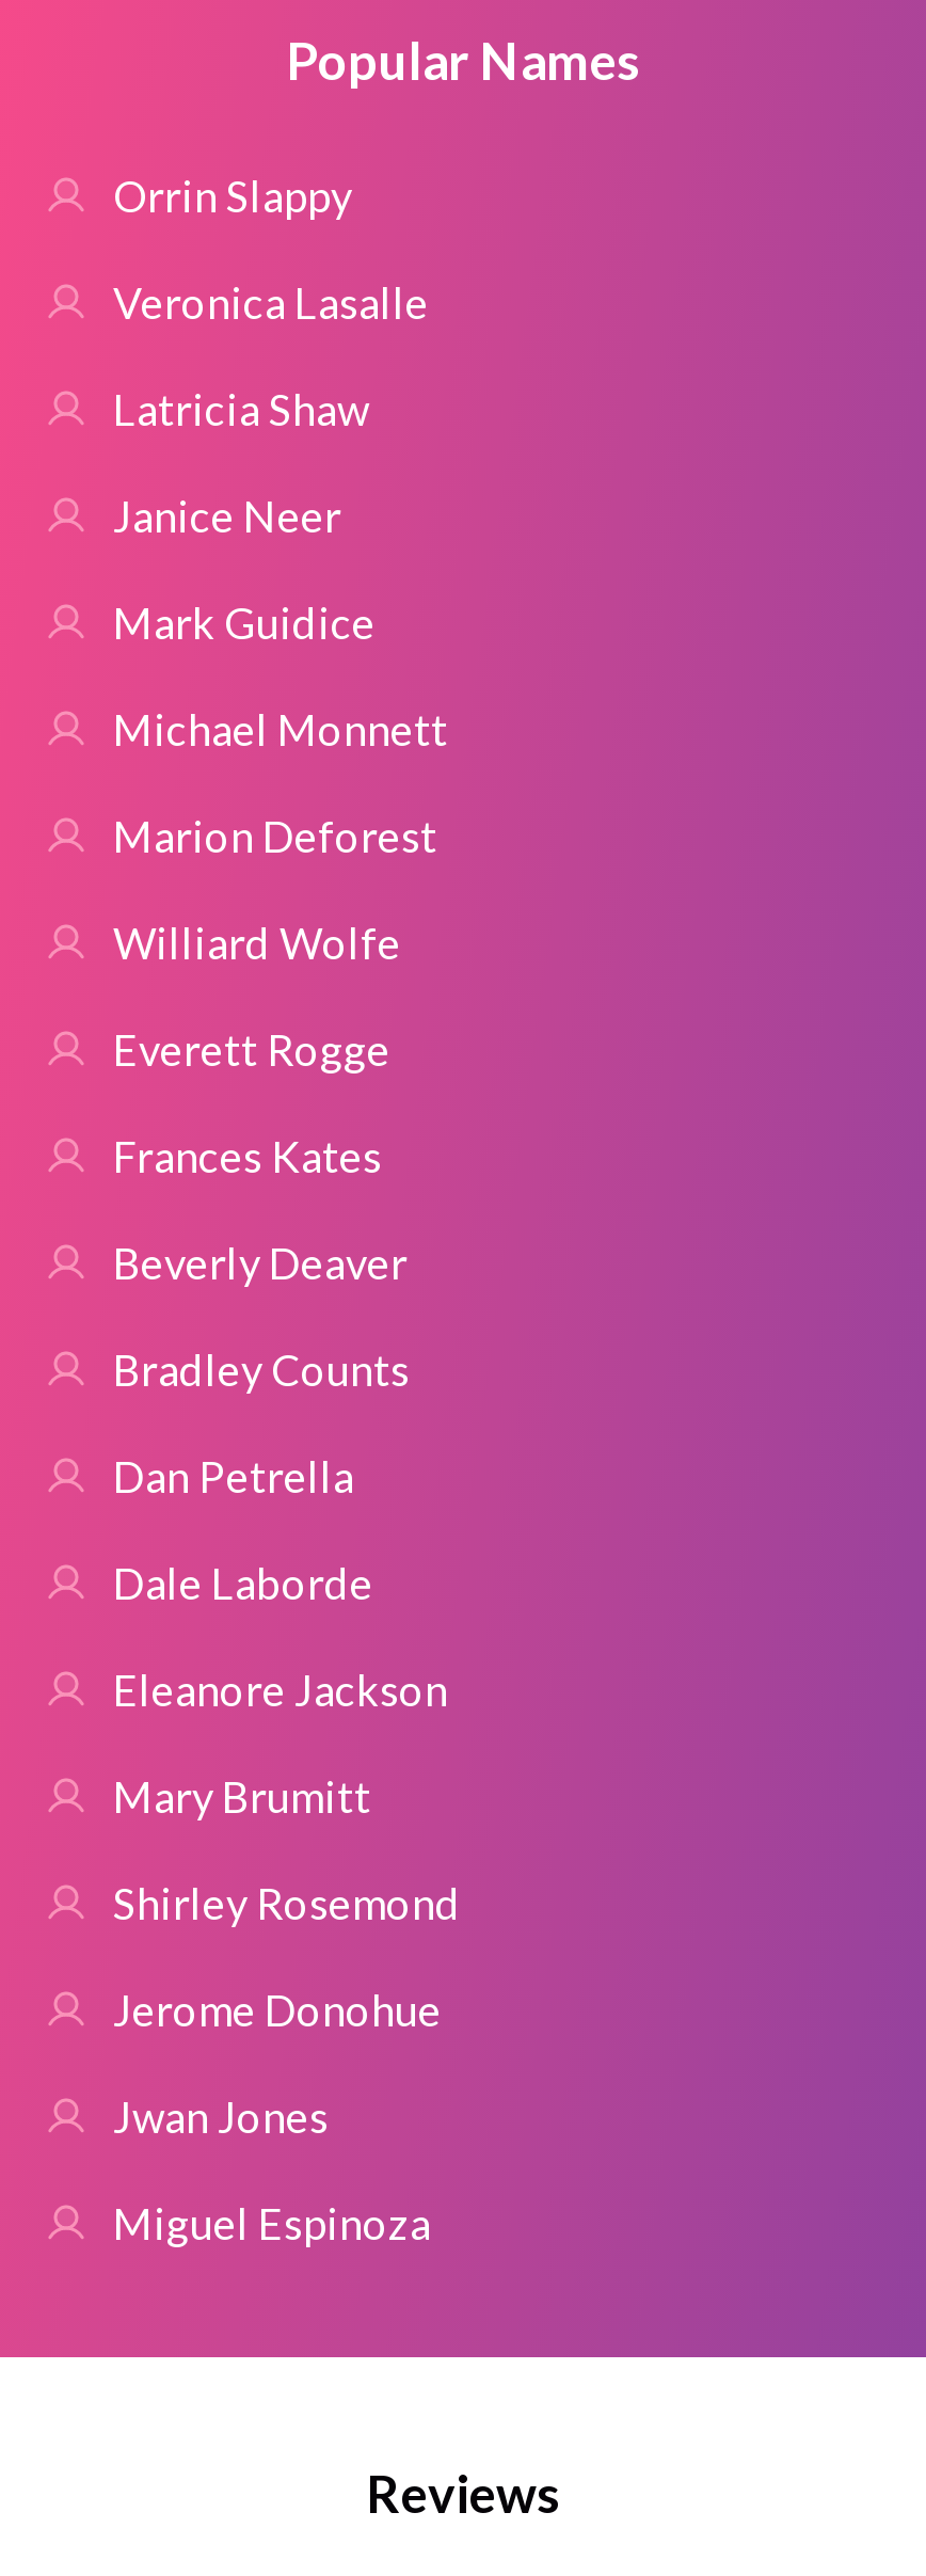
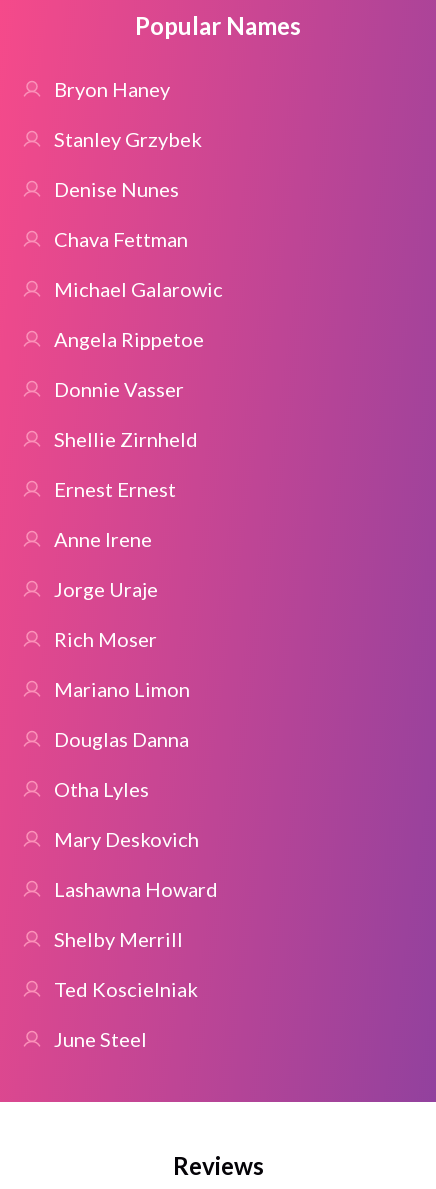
- Orrin Slappy
+ Bryon Haney

- Veronica Lasalle
+ Stanley Grzybek

- Latricia Shaw
+ Denise Nunes

- Janice Neer
+ Chava Fettman

- Mark Guidice
+ Michael Galarowic

- Michael Monnett
+ Angela Rippetoe

- Marion Deforest
+ Donnie Vasser

- Williard Wolfe
+ Shellie Zirnheld

- Everett Rogge
+ Ernest Ernest

- Frances Kates
+ Anne Irene

- Beverly Deaver
+ Jorge Uraje

- Bradley Counts
+ Rich Moser

- Dan Petrella
+ Mariano Limon

- Dale Laborde
+ Douglas Danna

- Eleanore Jackson
+ Otha Lyles

- Mary Brumitt
+ Mary Deskovich

- Shirley Rosemond
+ Lashawna Howard

- Jerome Donohue
+ Shelby Merrill

- Jwan Jones
+ Ted Koscielniak

- Miguel Espinoza
+ June Steel
